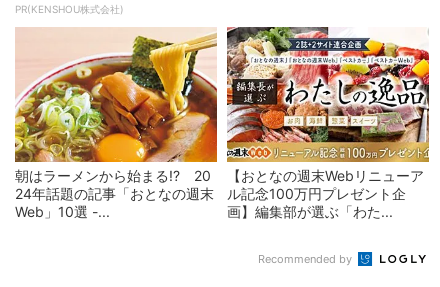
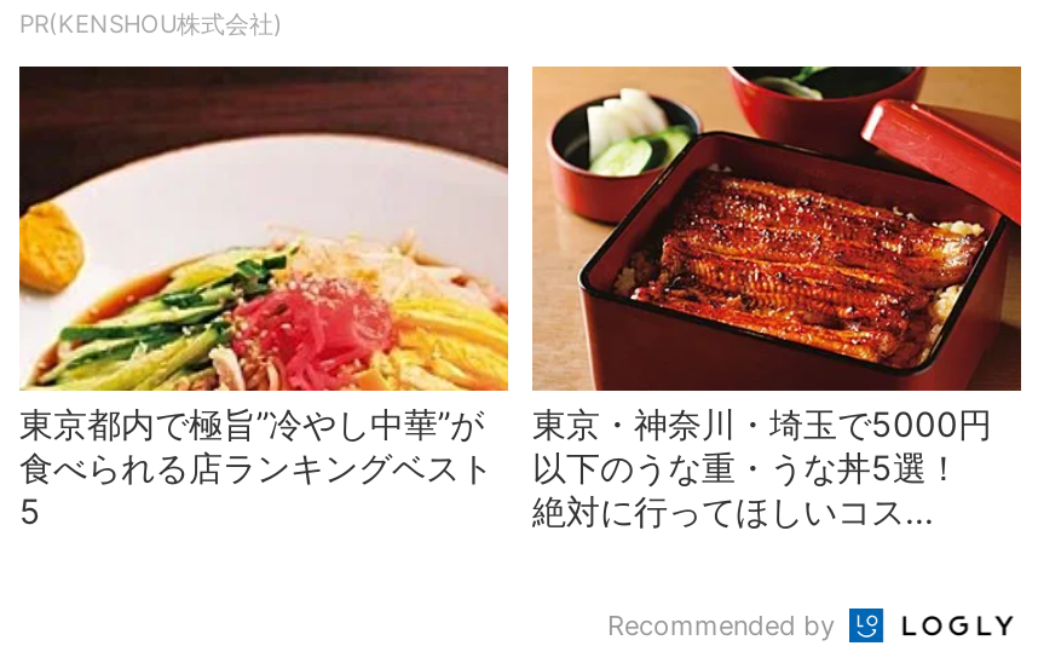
- [image]
- 朝はラーメンから始まる!? 20
- 24年話題の記事「おとなの週末
- Web」10選 -...
+ [image]
+ 東京都内で極旨”冷やし中華”が
+ 食べられる店ランキングベスト
+ 5

- [image]
- 【おとなの週末Webリニューア
- ル記念100万円プレゼント企
- 画】編集部が選ぶ「わた...
+ [image]
+ 東京・神奈川・埼玉で5000円
+ 以下のうな重・うな丼5選！
+ 絶対に行ってほしいコス...
